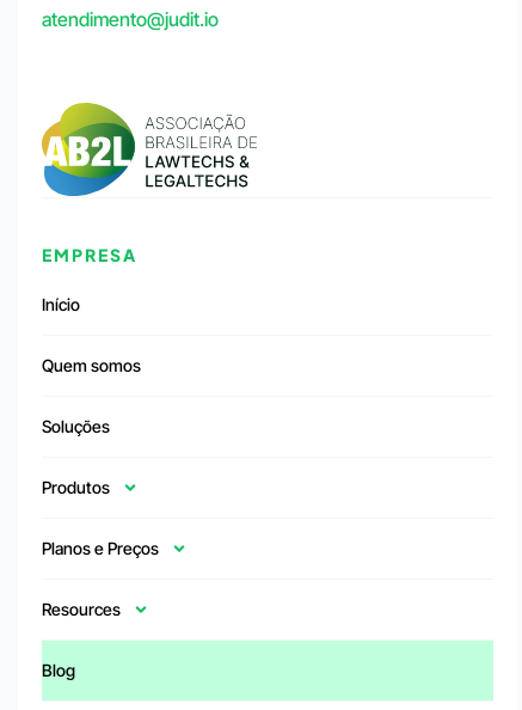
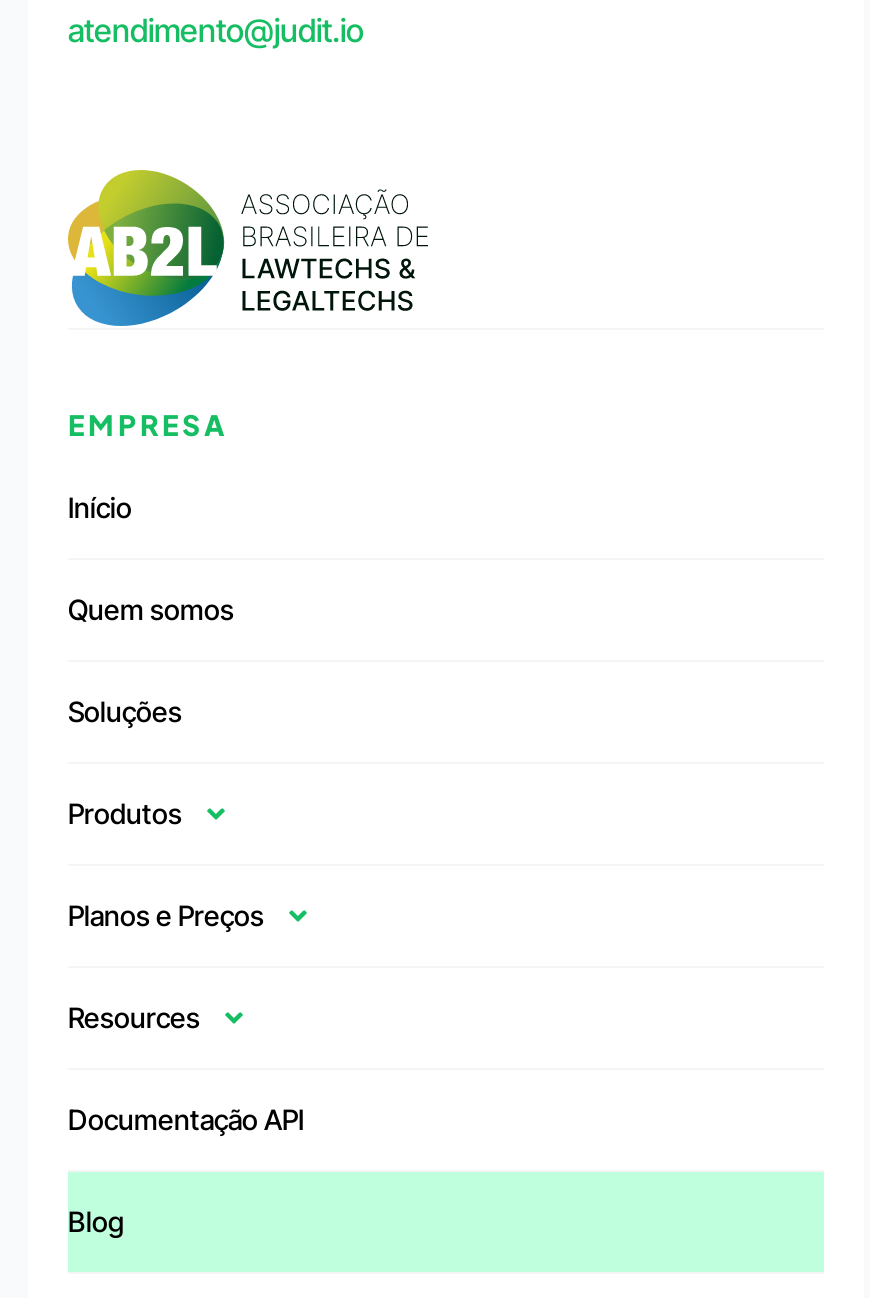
+ Documentação API
